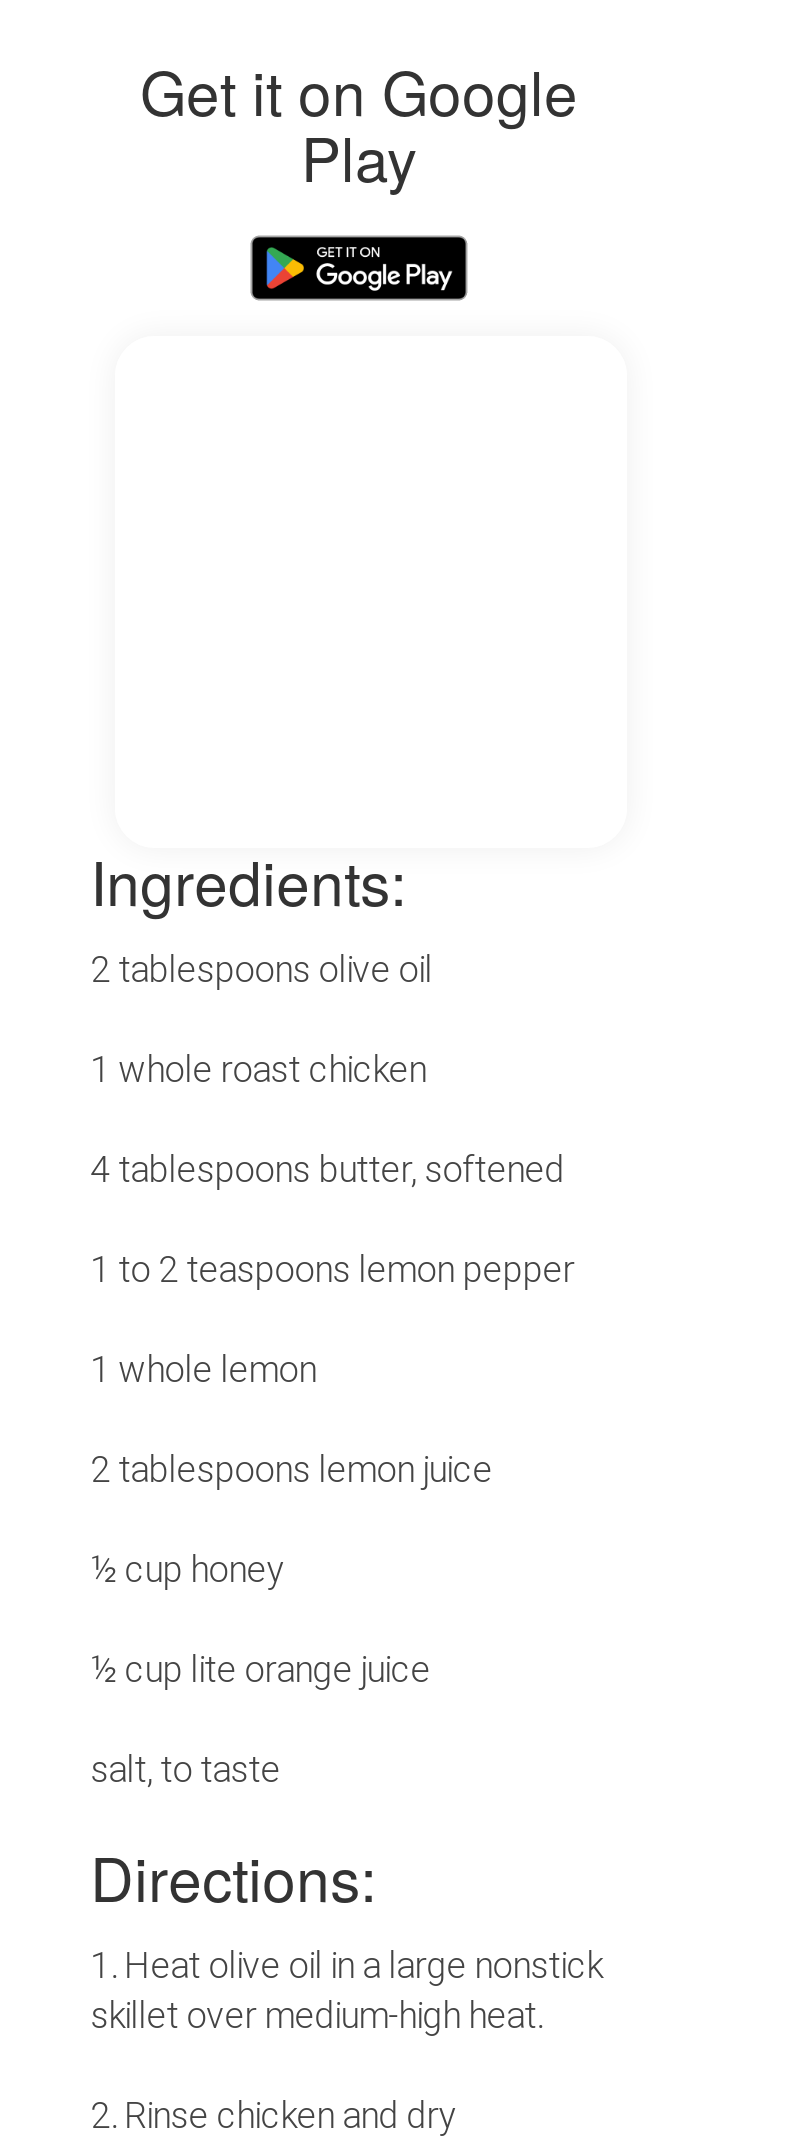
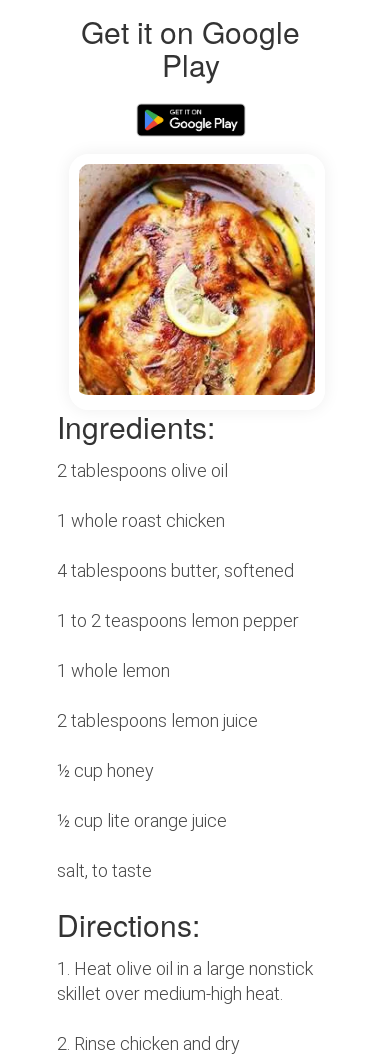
+ [image]
